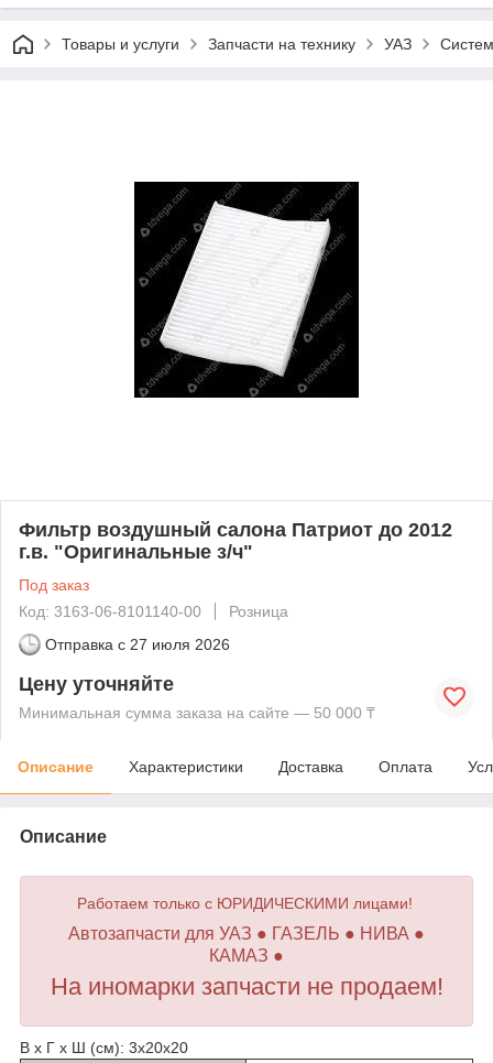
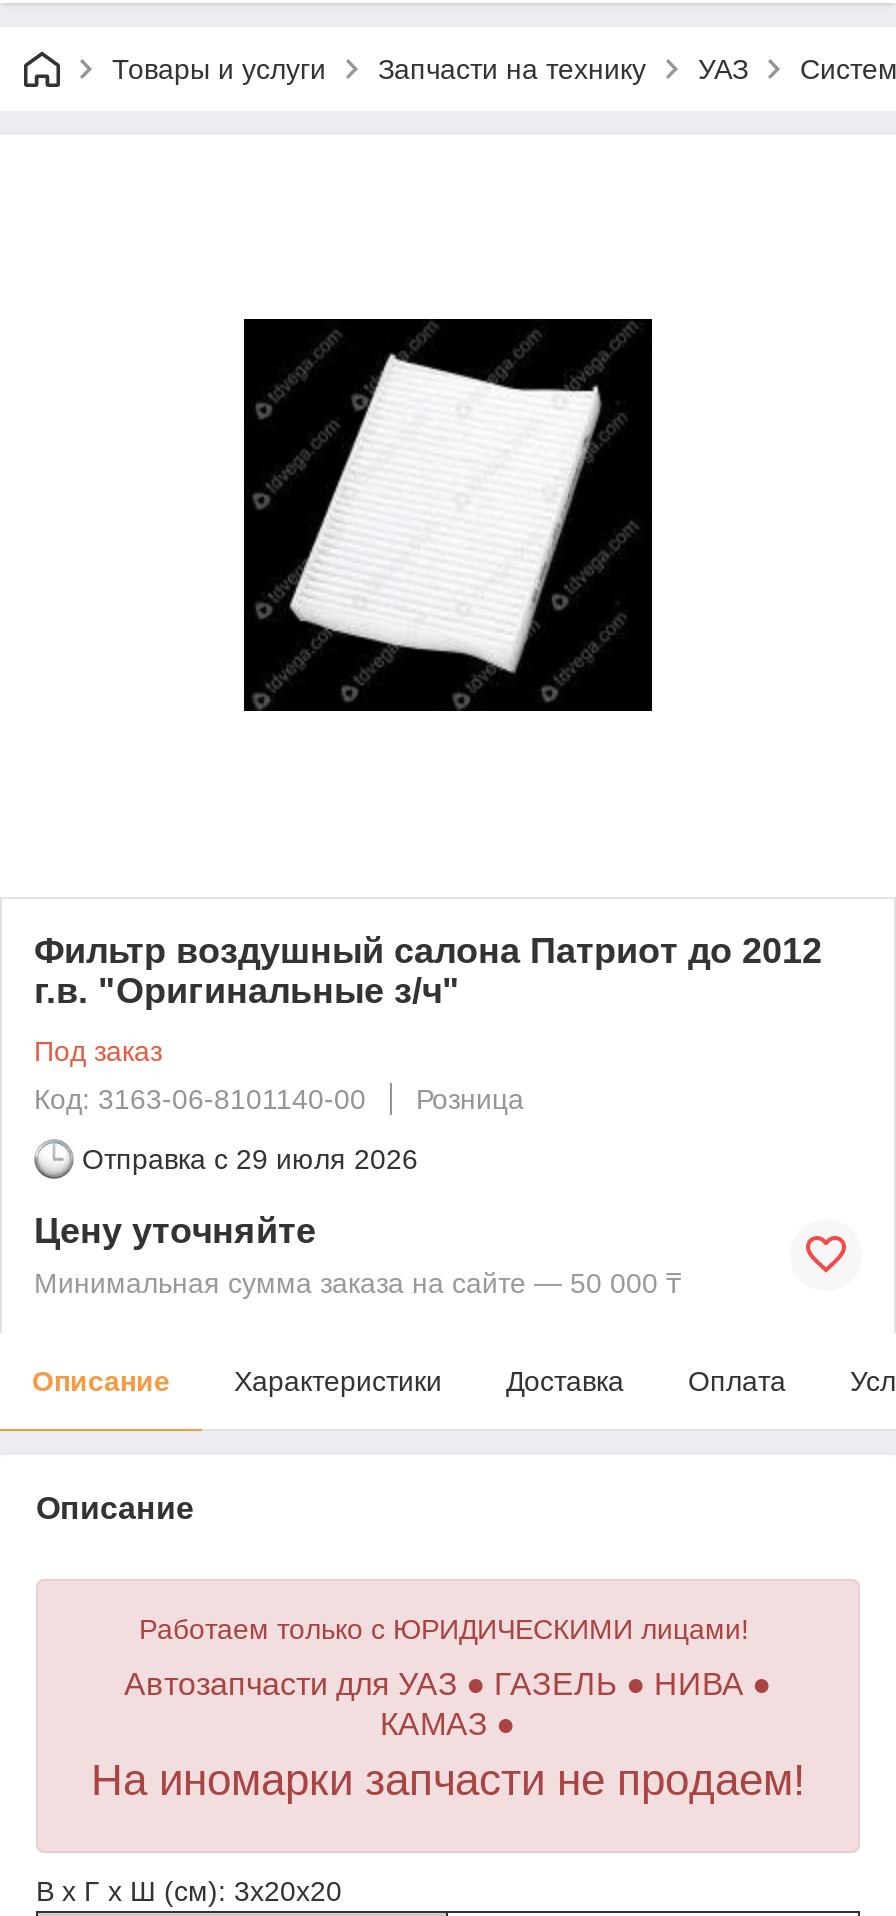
- Отправка с 27 июля 2026
+ Отправка с 29 июля 2026
